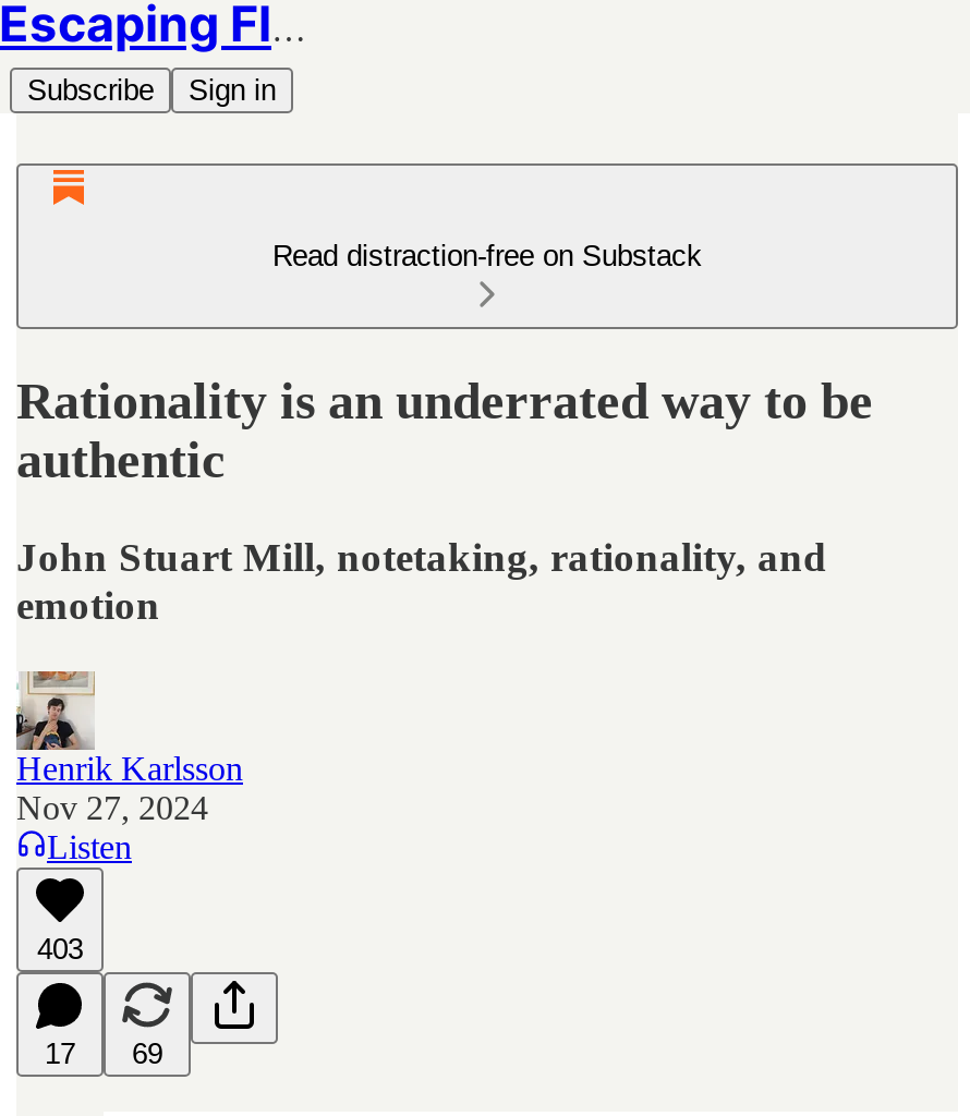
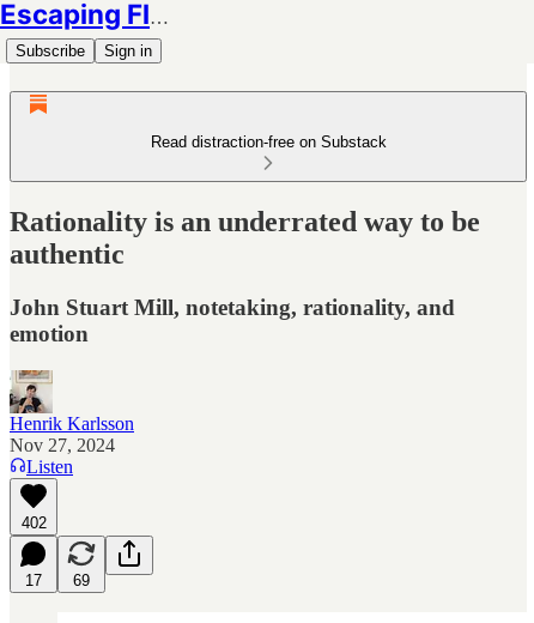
- 403
+ 402
